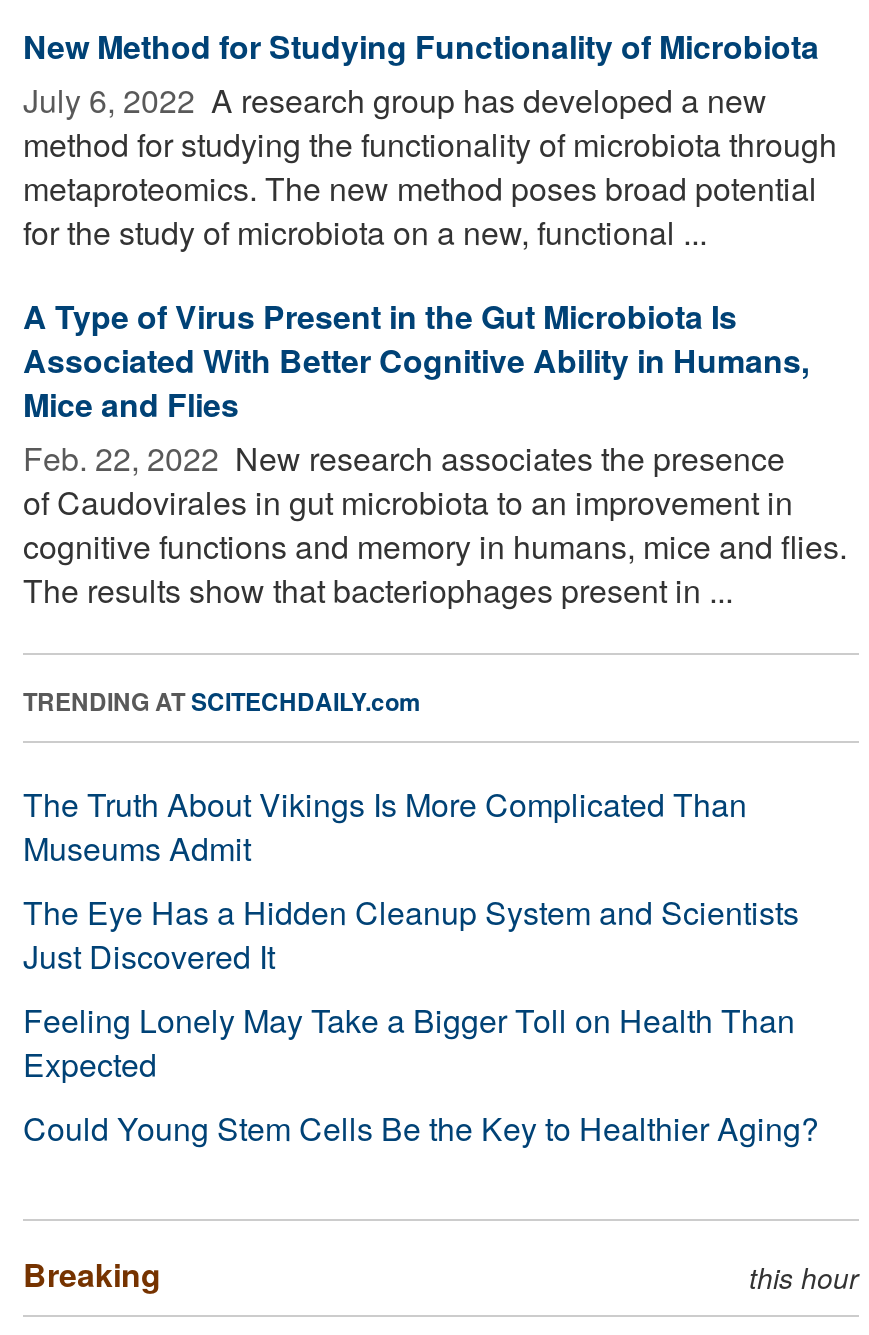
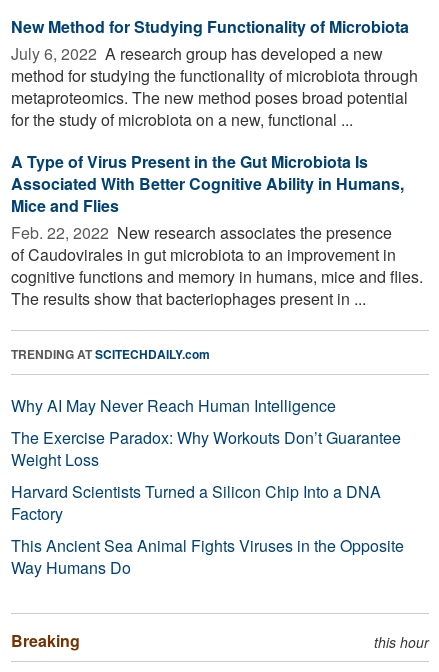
- The Truth About Vikings Is More Complicated Than
- Museums Admit
- The Eye Has a Hidden Cleanup System and Scientists
- Just Discovered It
- Feeling Lonely May Take a Bigger Toll on Health Than
- Expected
- Could Young Stem Cells Be the Key to Healthier Aging?
+ Why AI May Never Reach Human Intelligence
+ The Exercise Paradox: Why Workouts Don’t Guarantee
+ Weight Loss
+ Harvard Scientists Turned a Silicon Chip Into a DNA
+ Factory
+ This Ancient Sea Animal Fights Viruses in the Opposite
+ Way Humans Do
